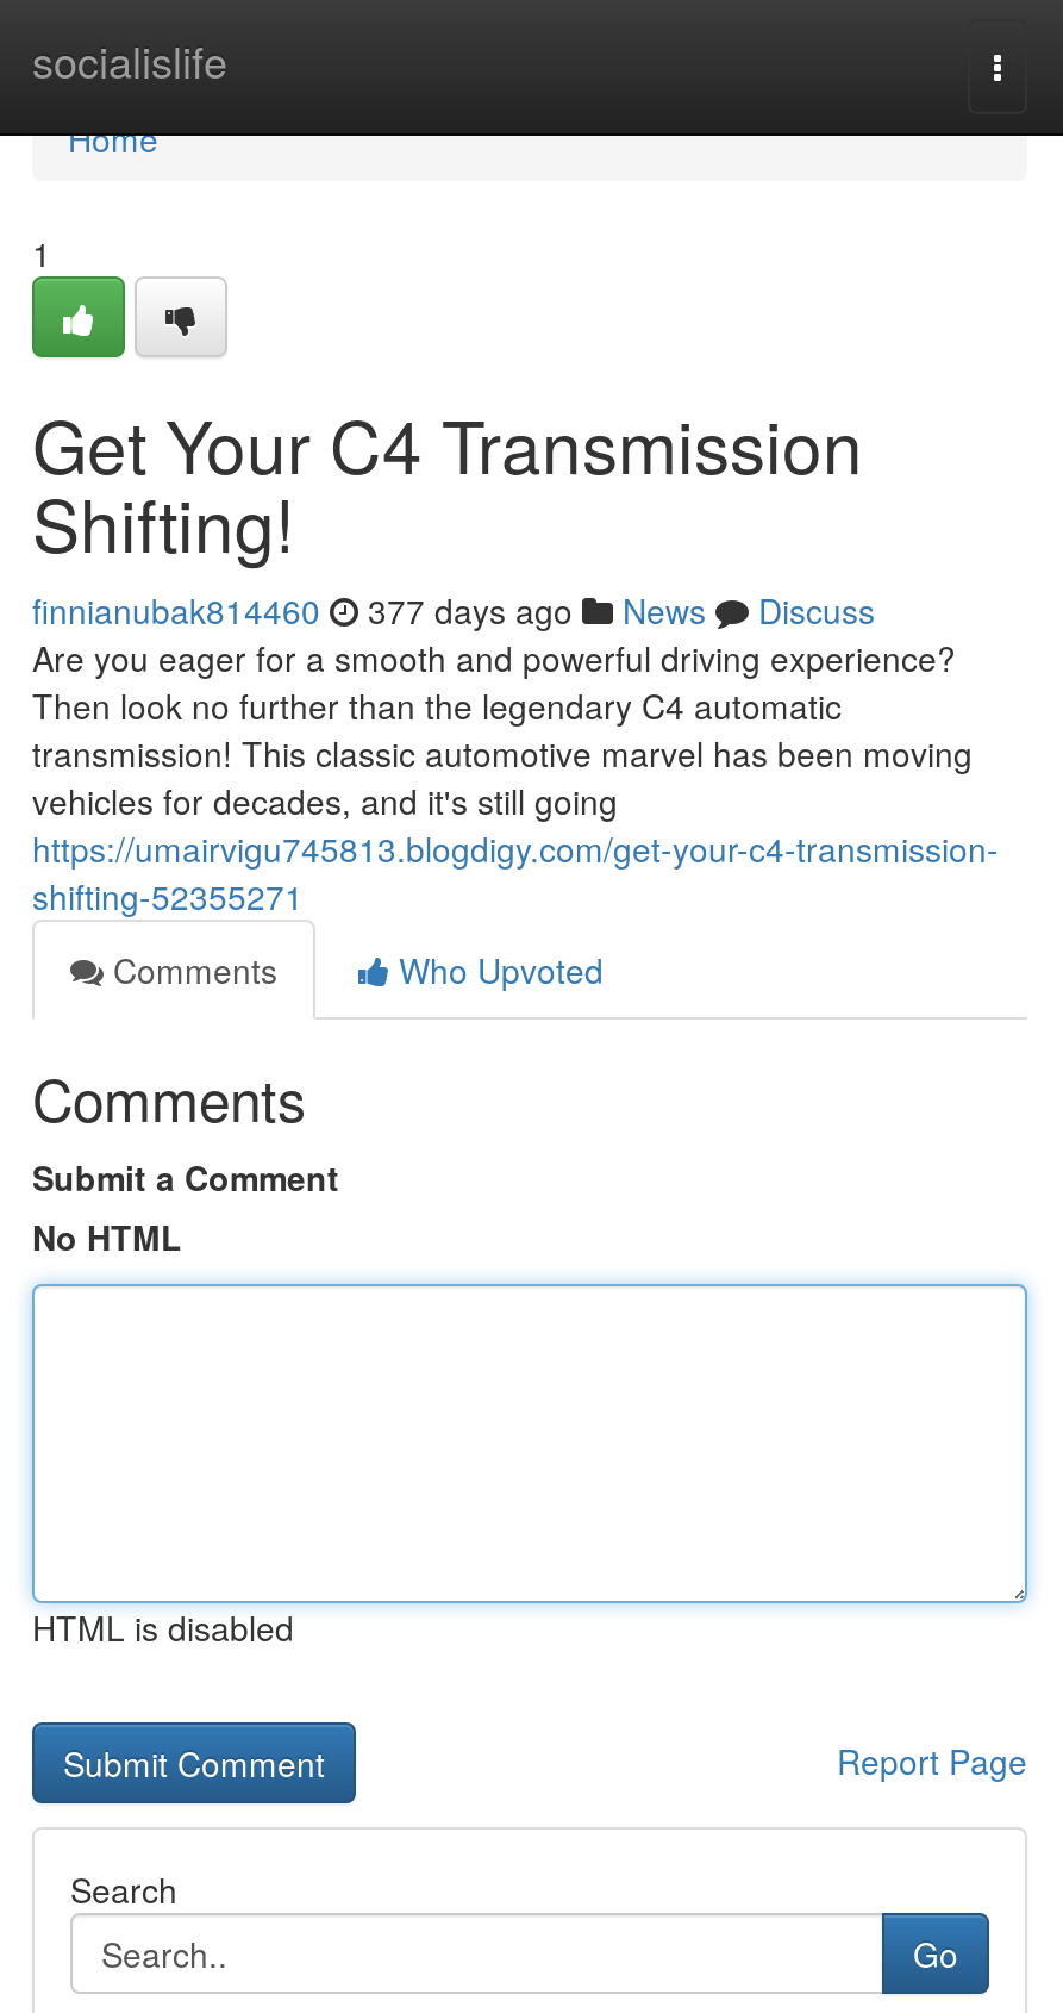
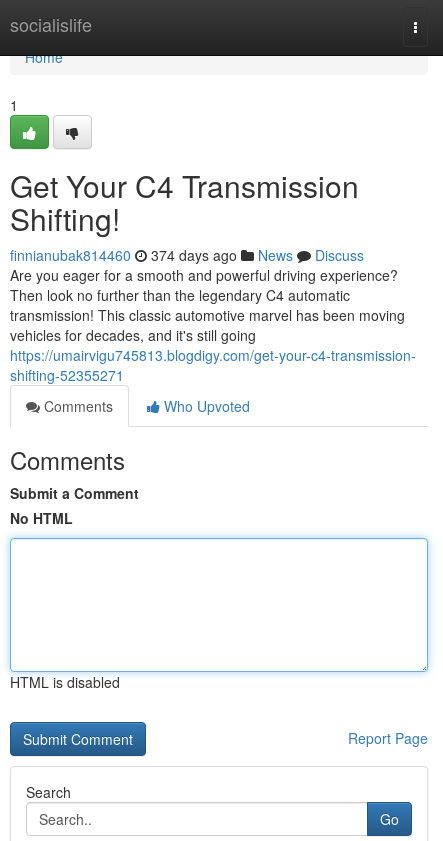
- finnianubak814460 377 days ago News Discuss
+ finnianubak814460 374 days ago News Discuss
